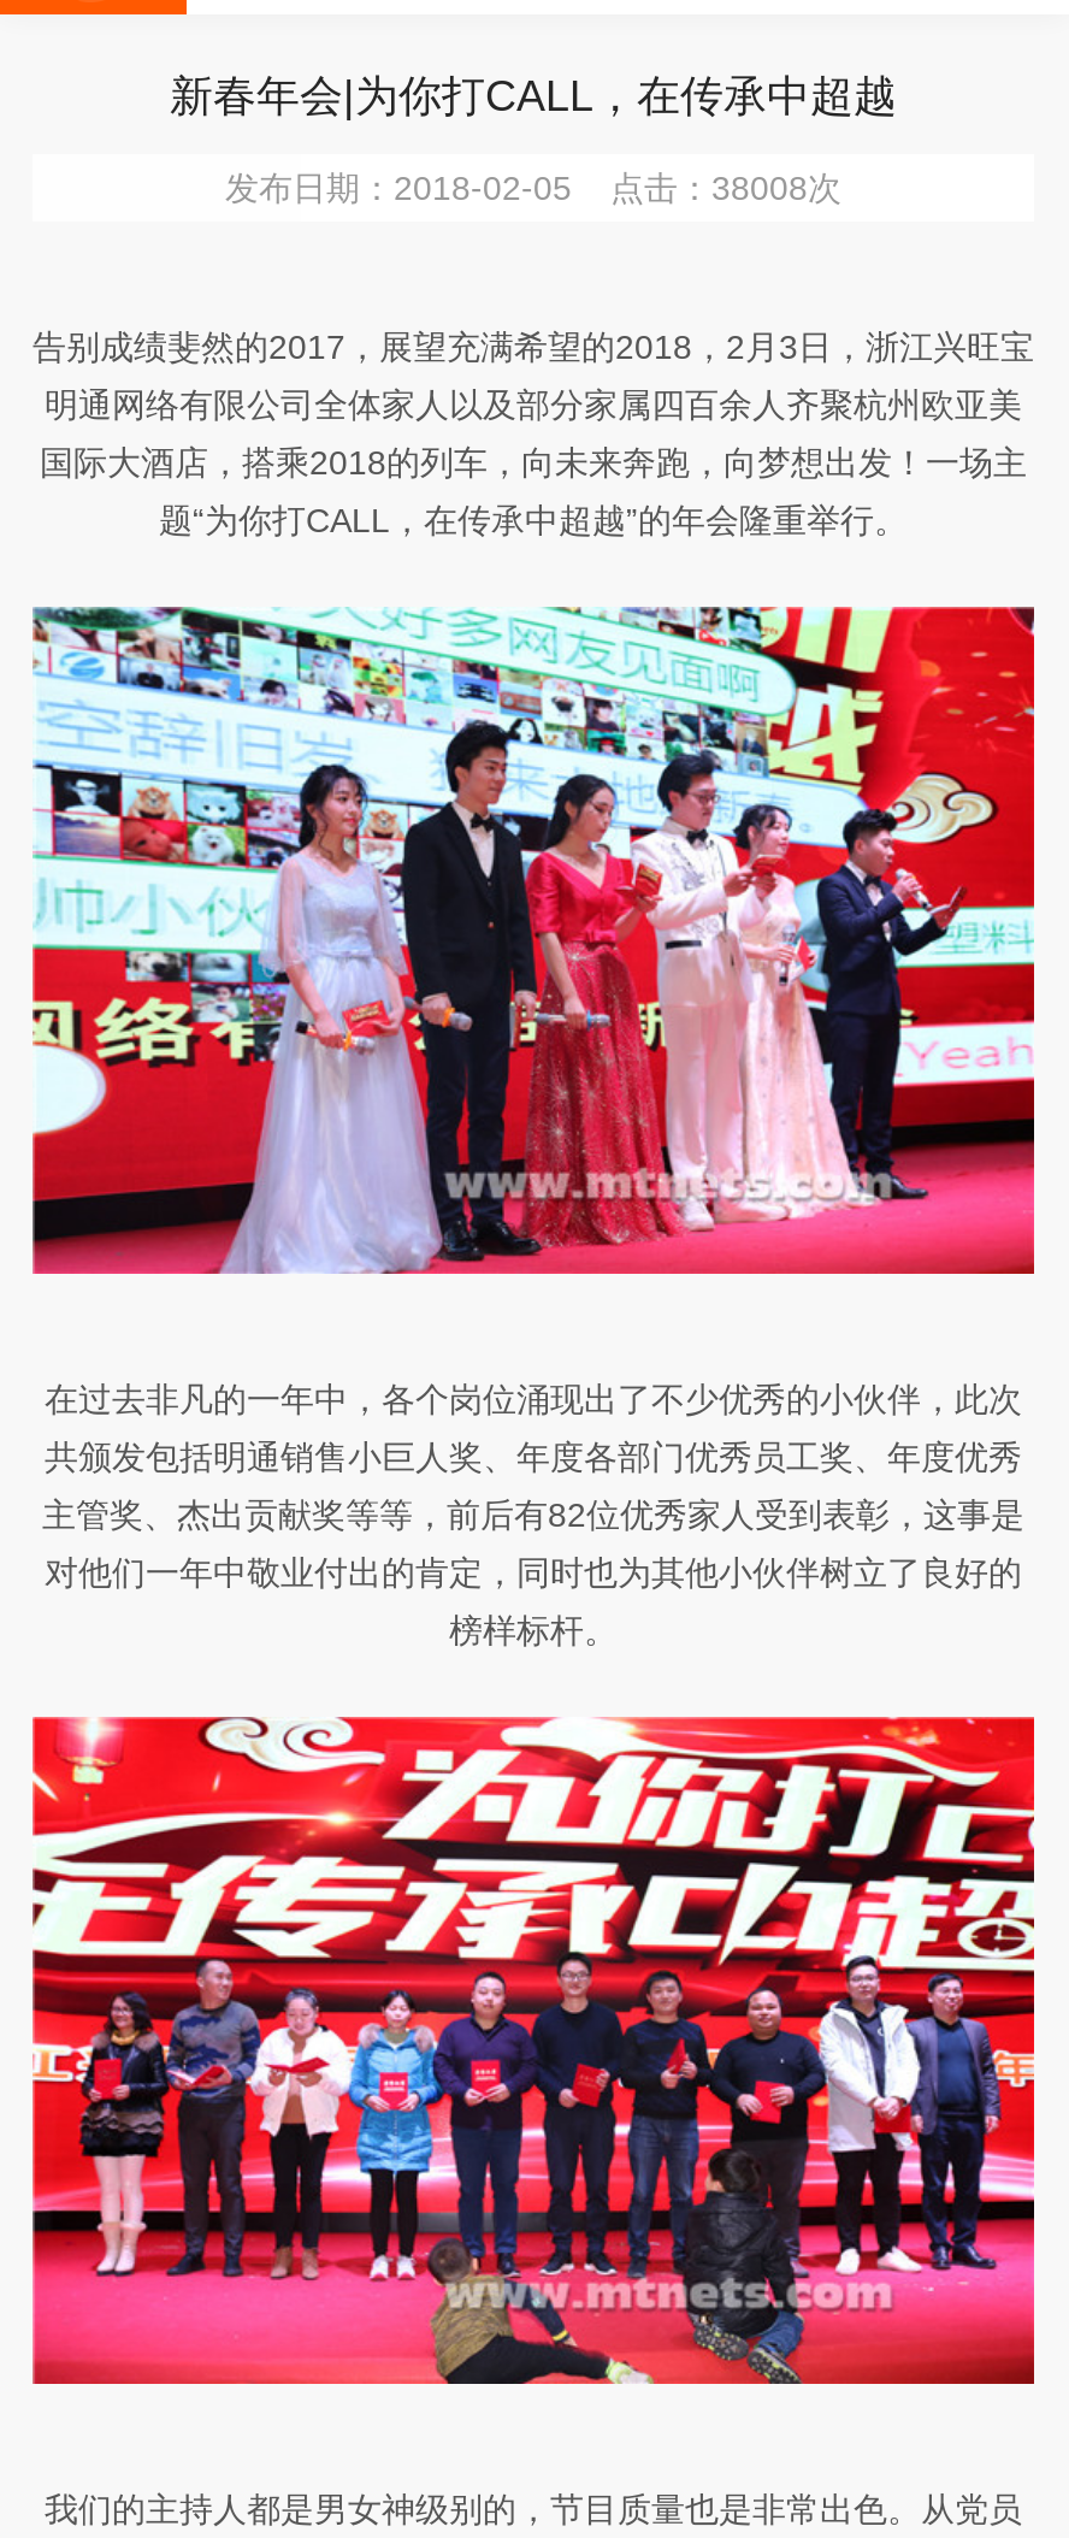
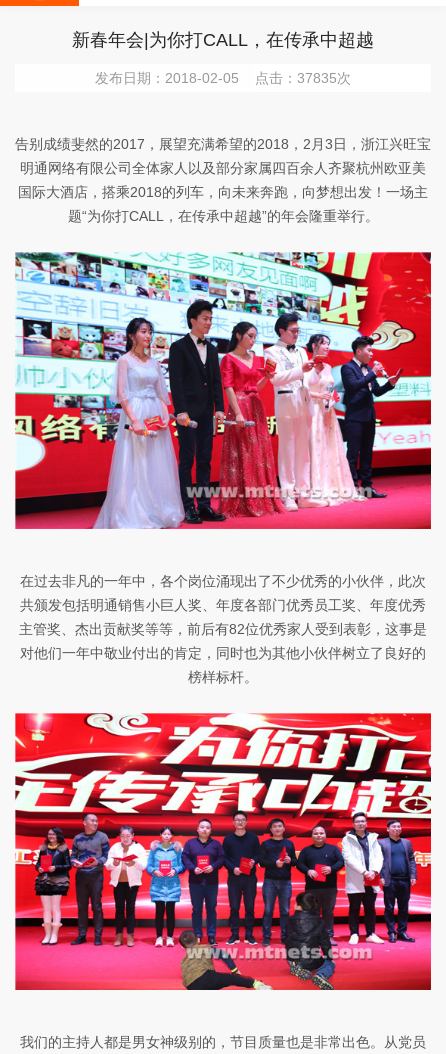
- 发布日期：2018-02-05 点击：38008次
+ 发布日期：2018-02-05 点击：37835次
